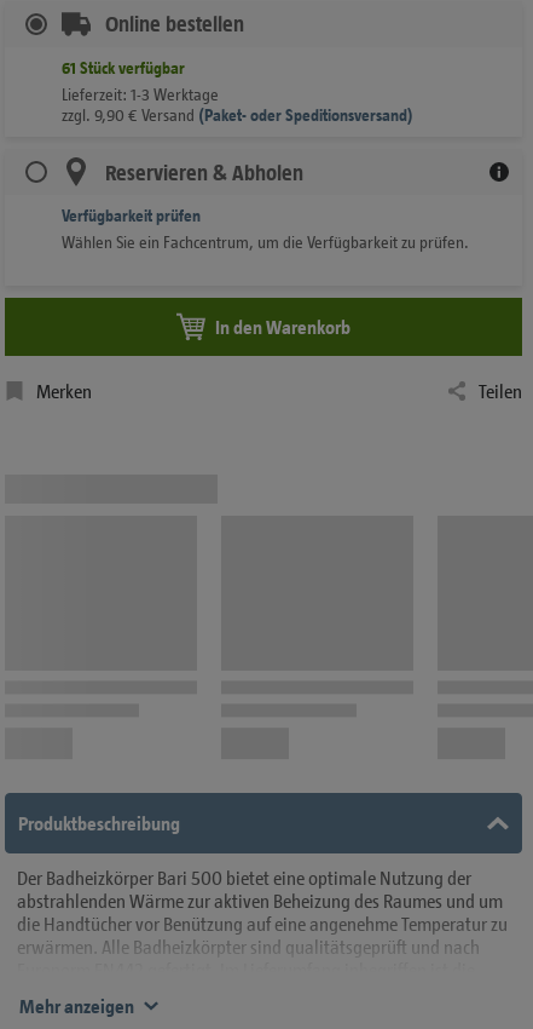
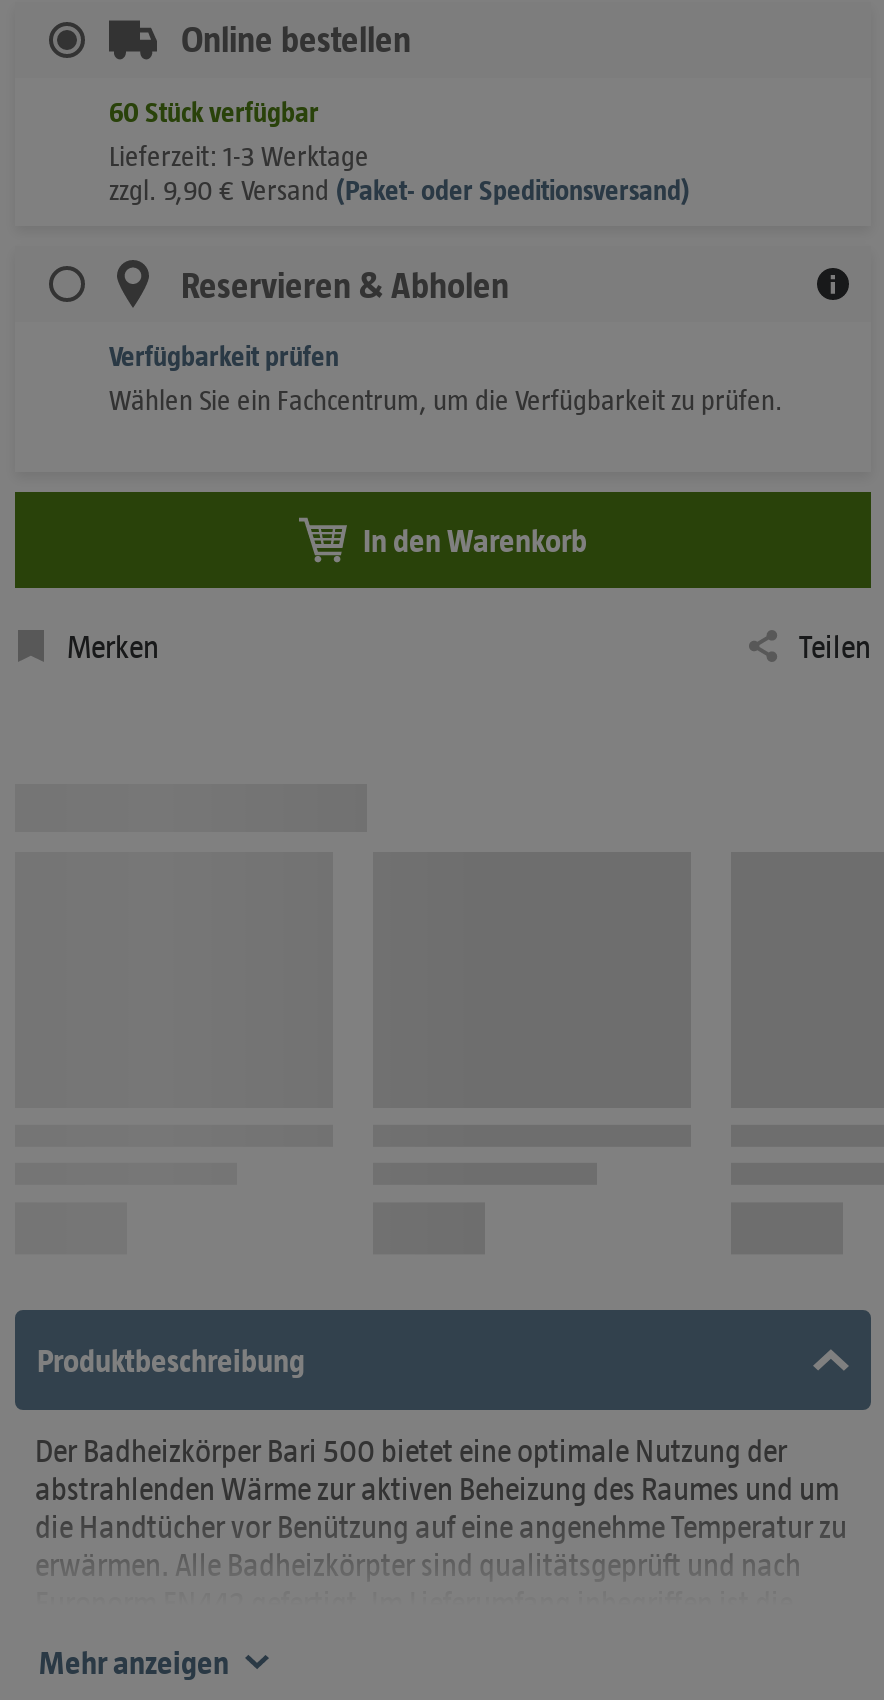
- 61 Stück verfügbar
+ 60 Stück verfügbar
